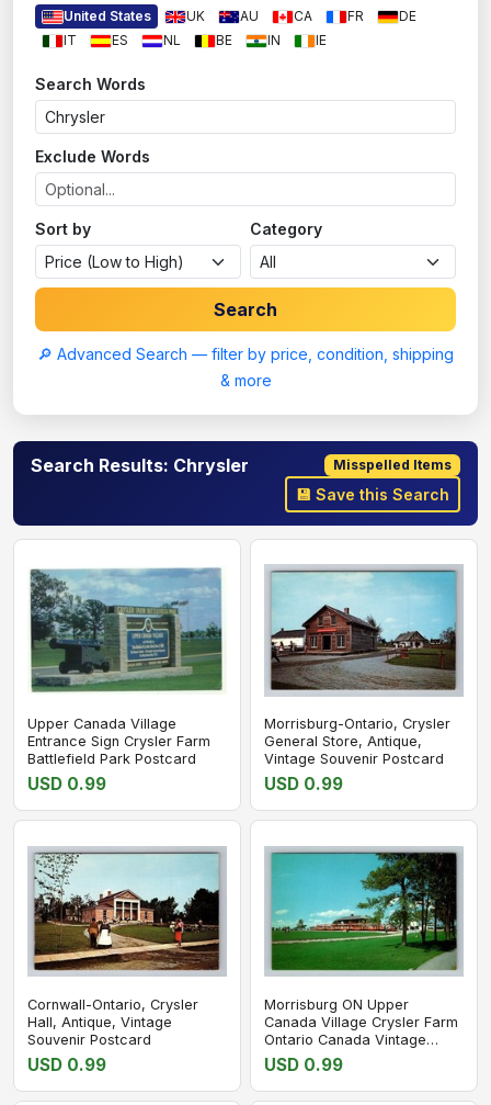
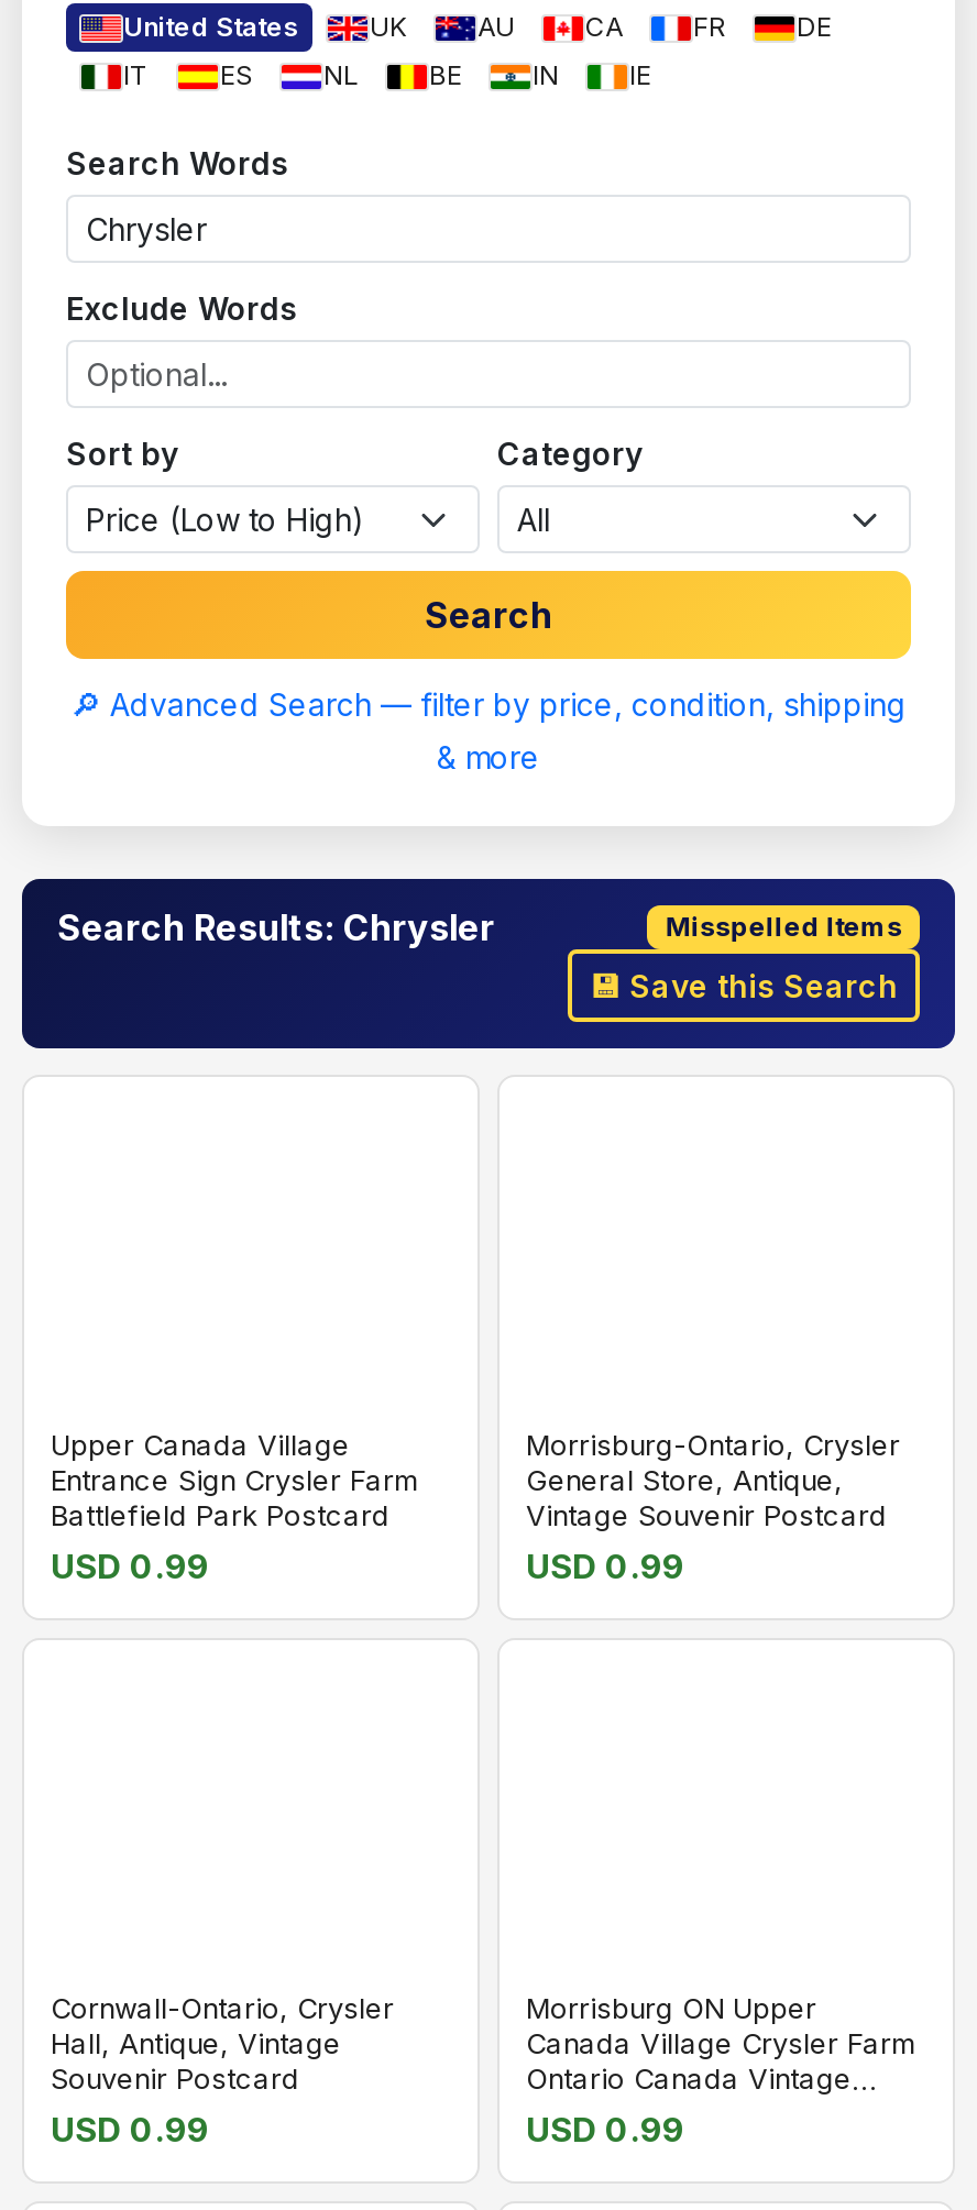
- [image]

- [image]

- [image]

- [image]
